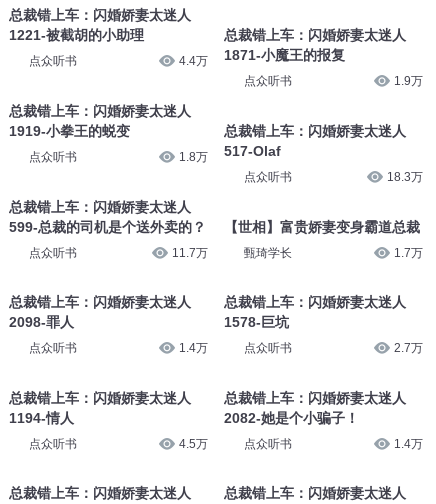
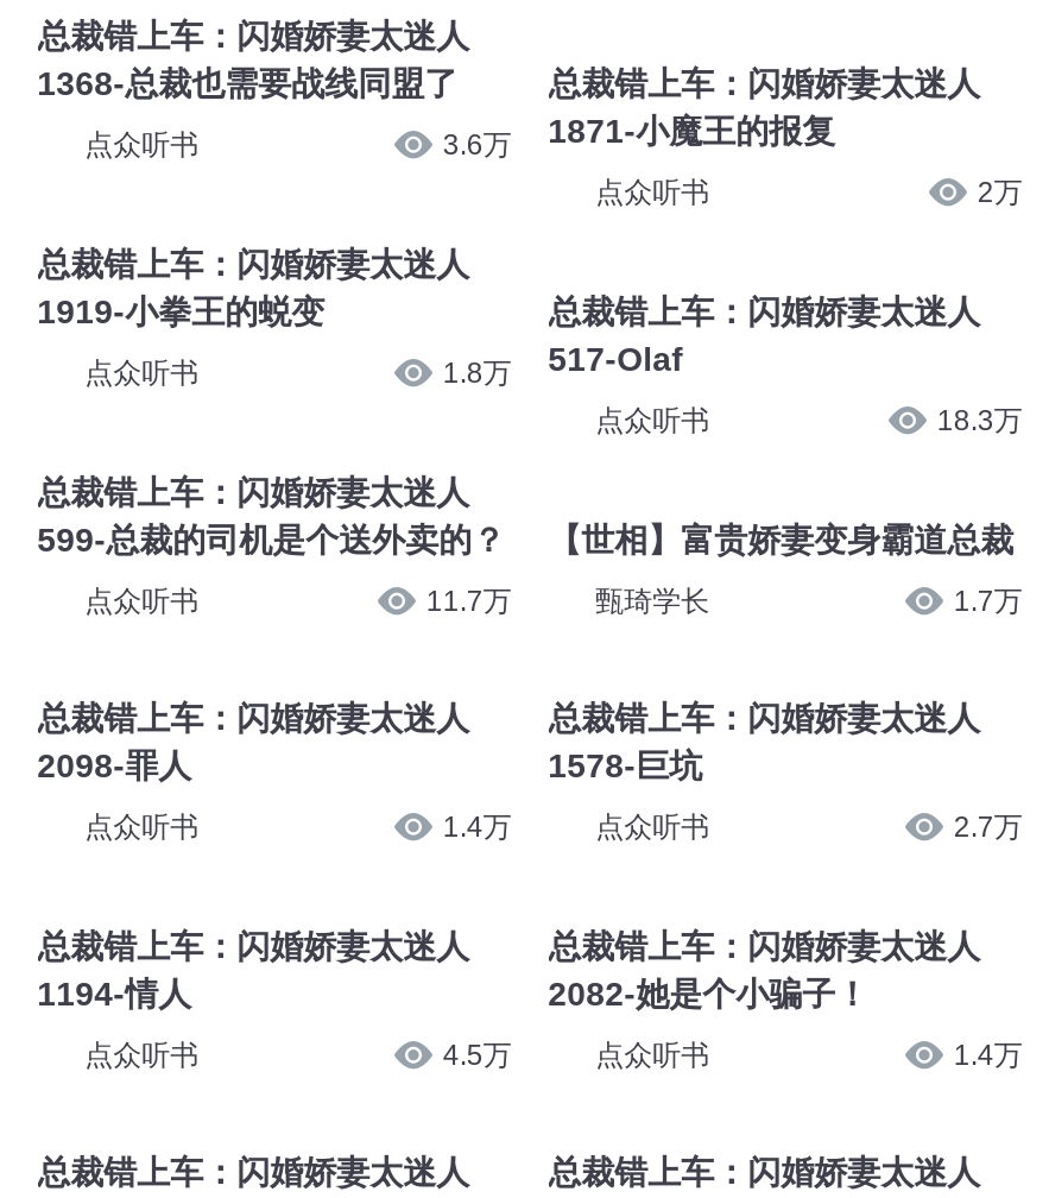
- 1221-被截胡的小助理
+ 1368-总裁也需要战线同盟了

- 4.4万 1871-小魔王的报复
+ 3.6万 1871-小魔王的报复

- 1.9万
+ 2万
